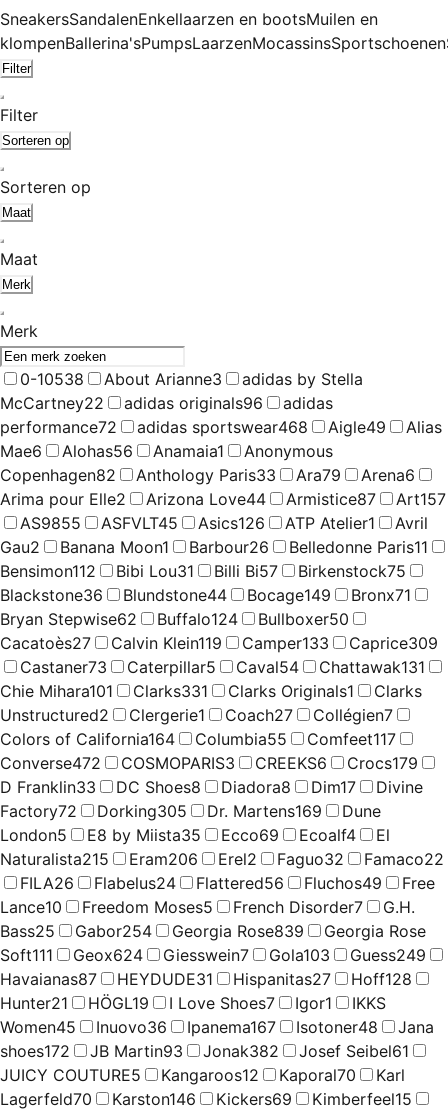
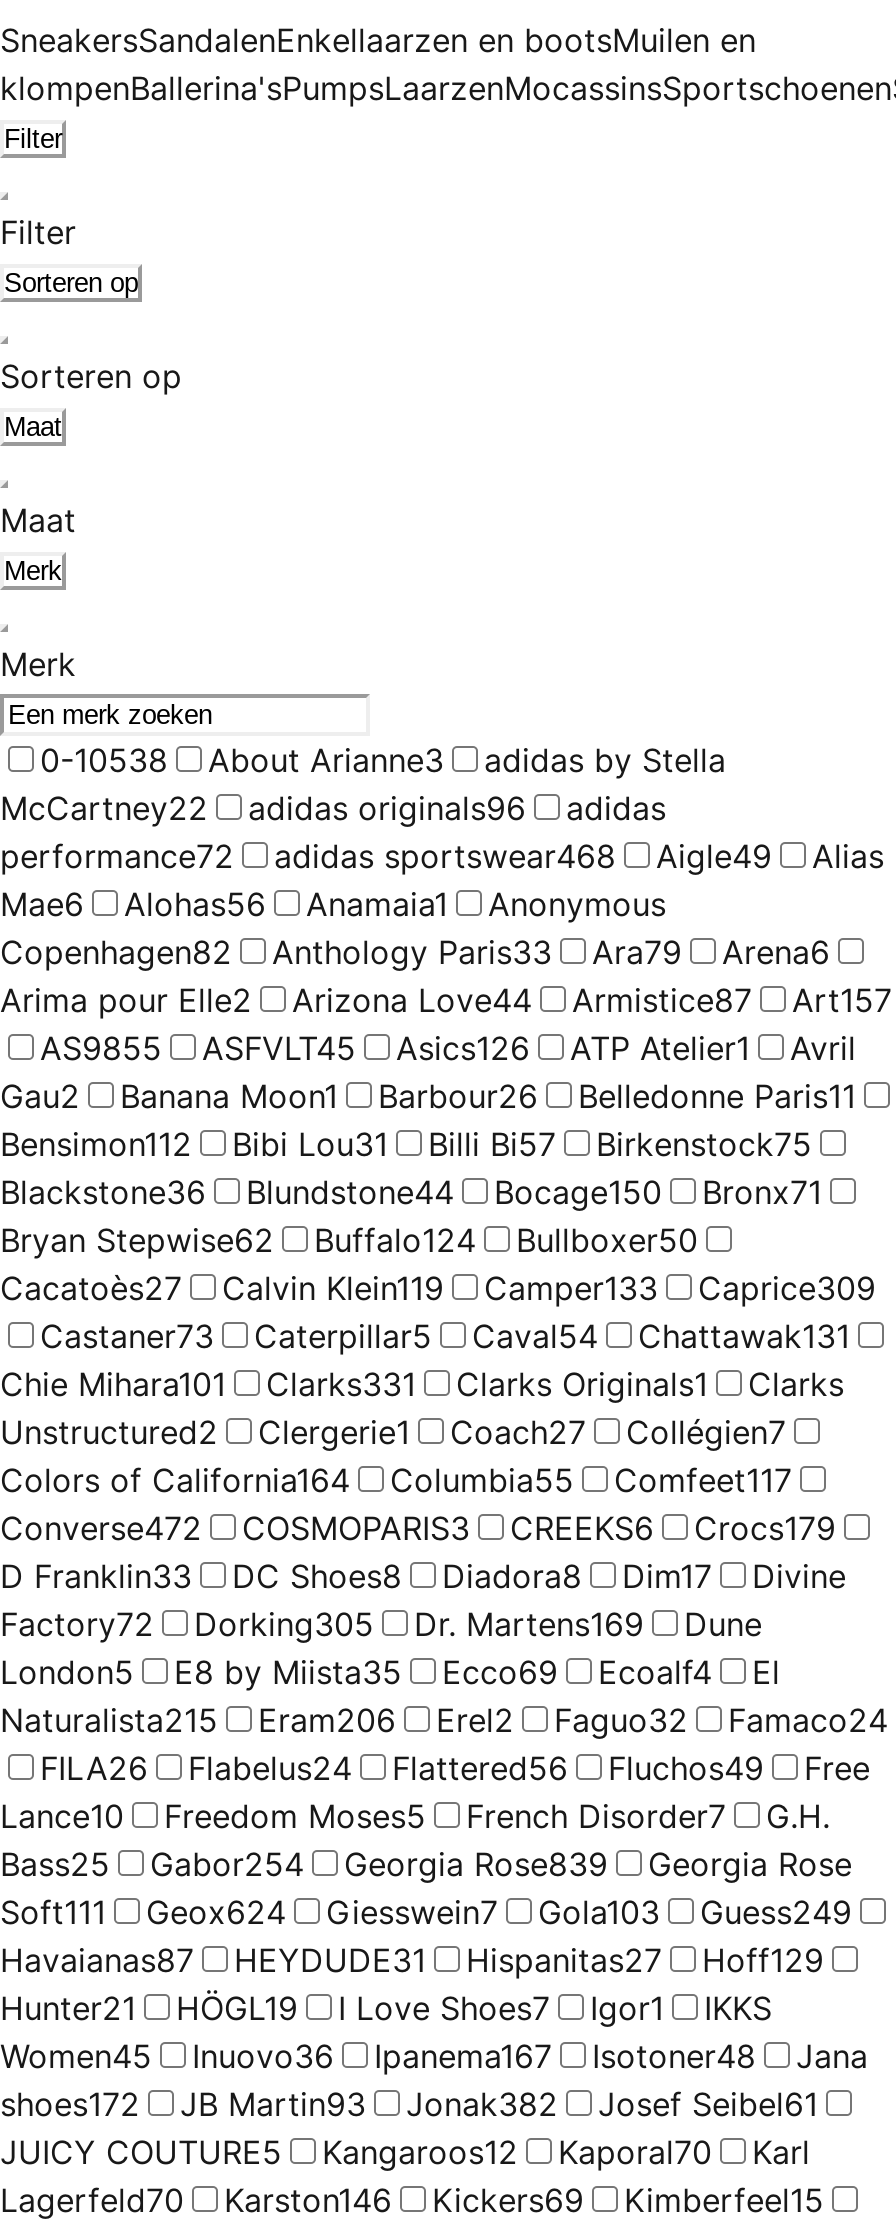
- Blackstone36 Blundstone44 Bocage149 Bronx71
+ Blackstone36 Blundstone44 Bocage150 Bronx71

- Naturalista215 Eram206 Erel2 Faguo32 Famaco22
+ Naturalista215 Eram206 Erel2 Faguo32 Famaco24

- Havaianas87 HEYDUDE31 Hispanitas27 Hoff128
+ Havaianas87 HEYDUDE31 Hispanitas27 Hoff129
